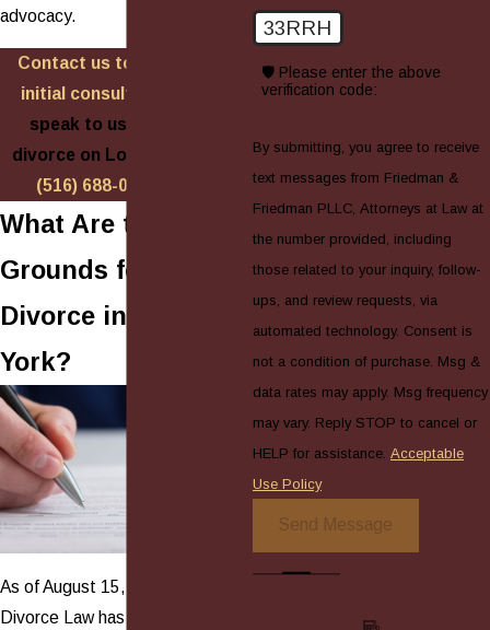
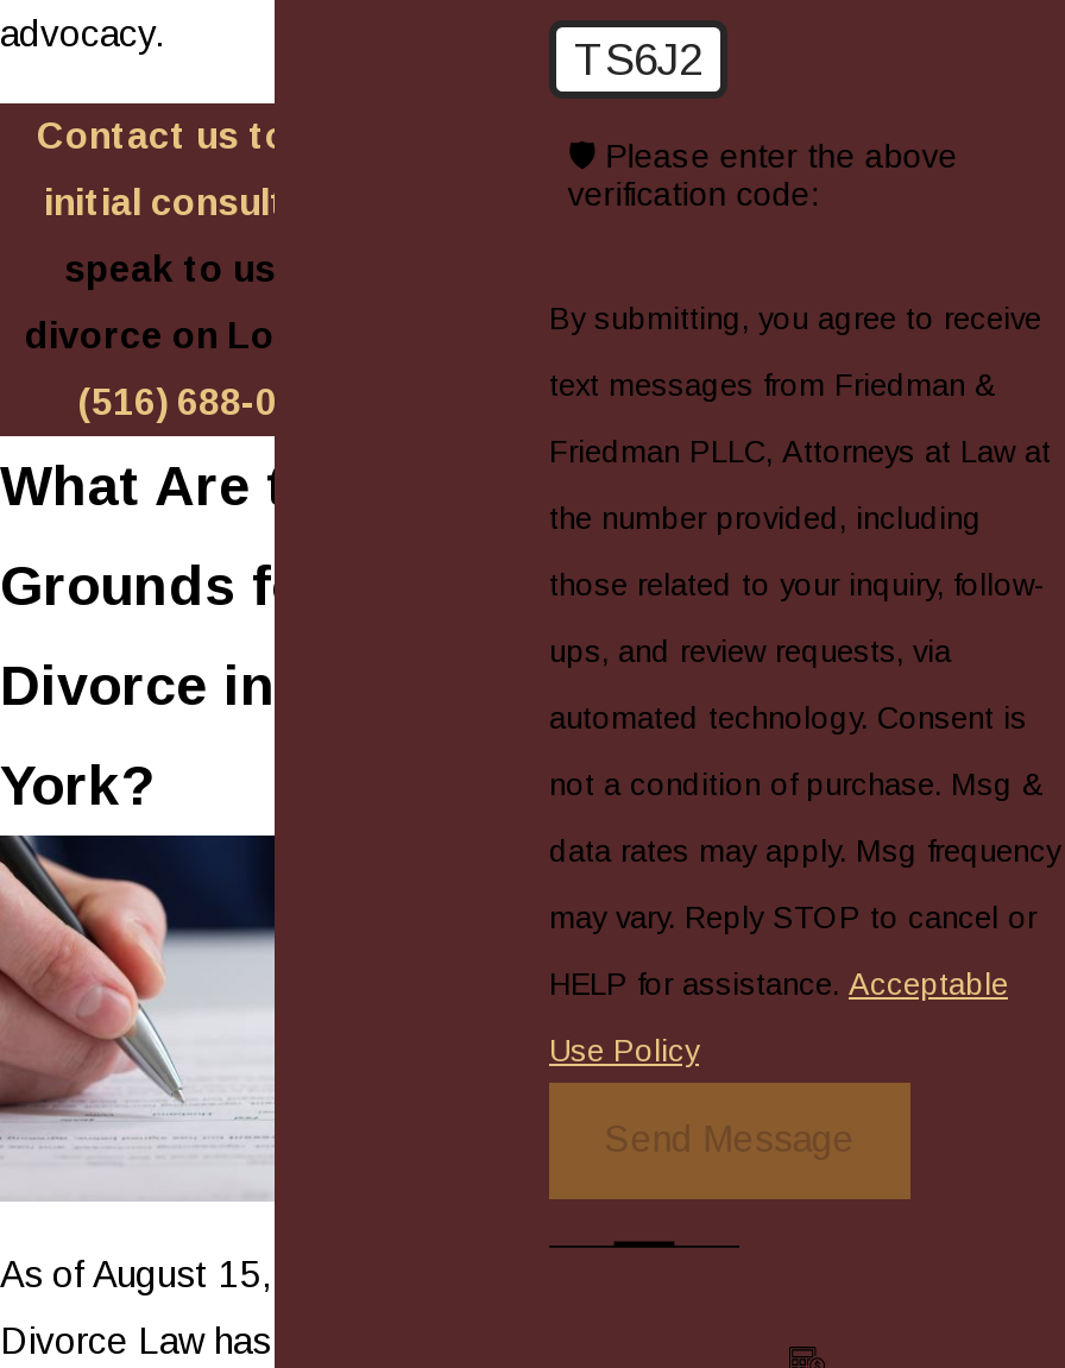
- 33RRH
+ TS6J2
